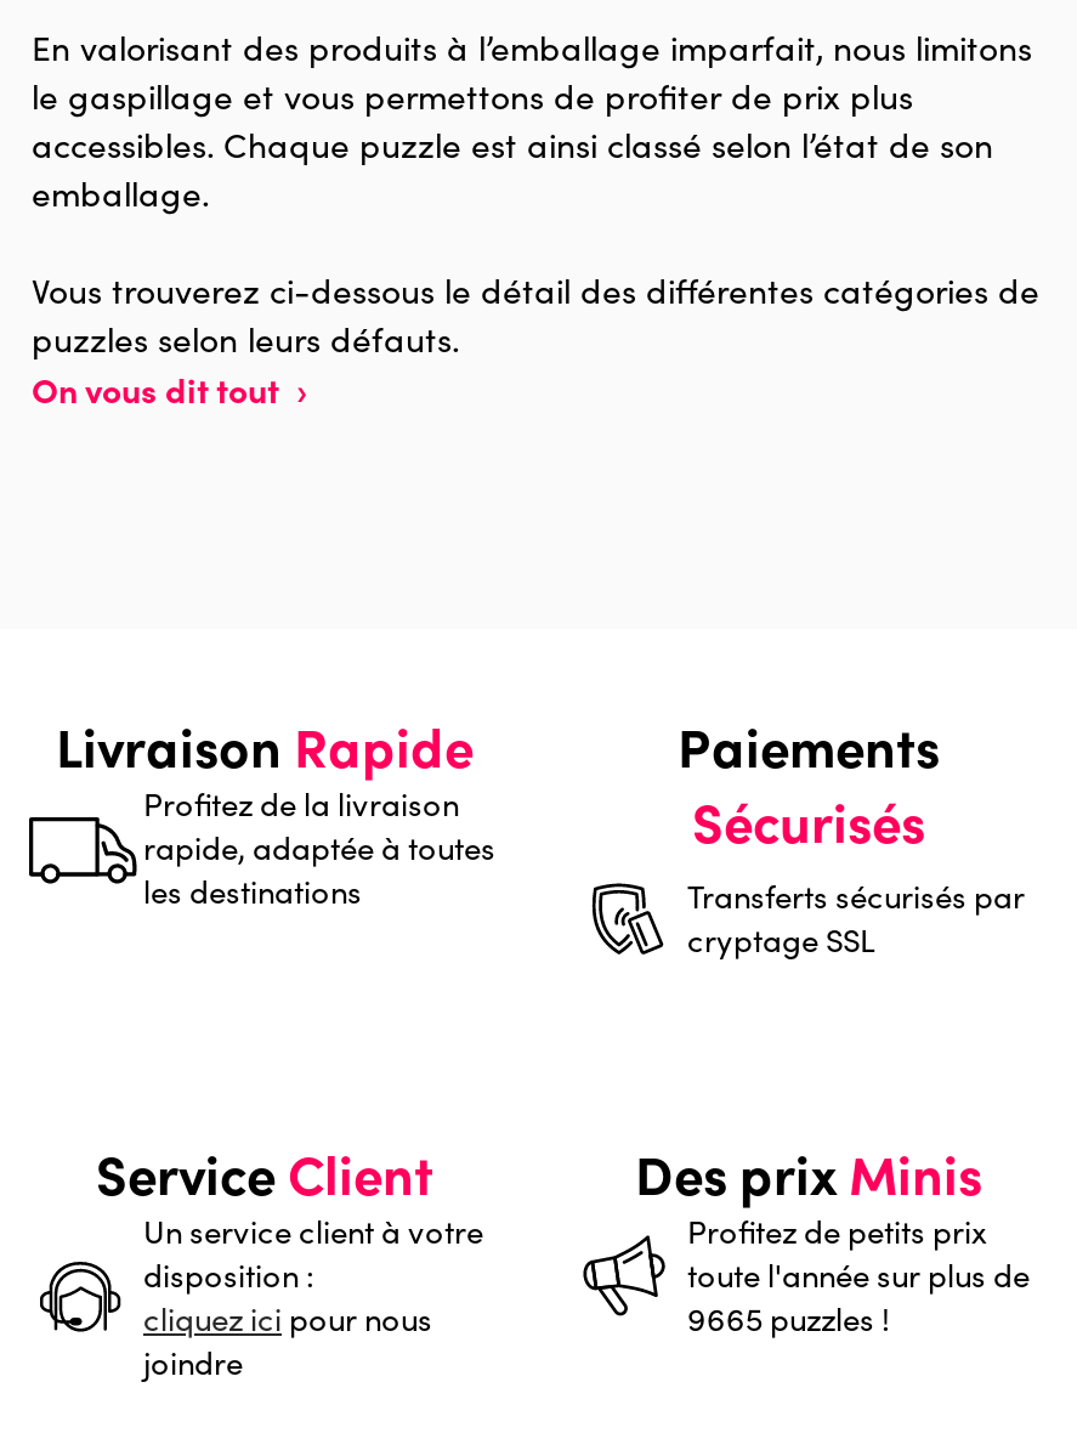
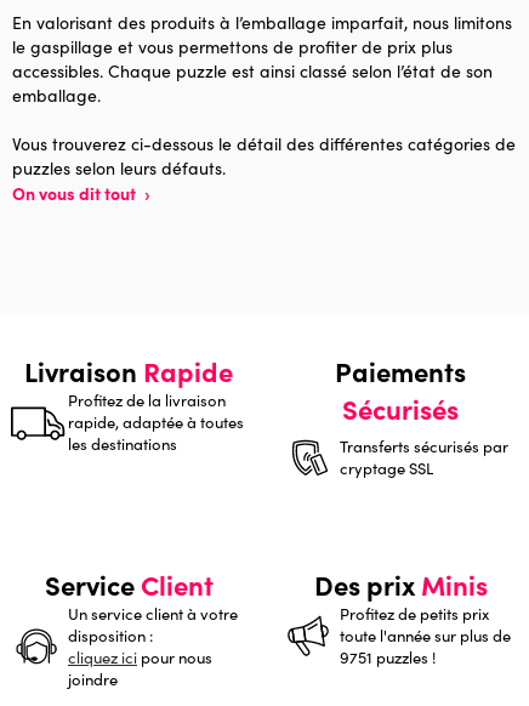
- 9665 puzzles !
+ 9751 puzzles !
